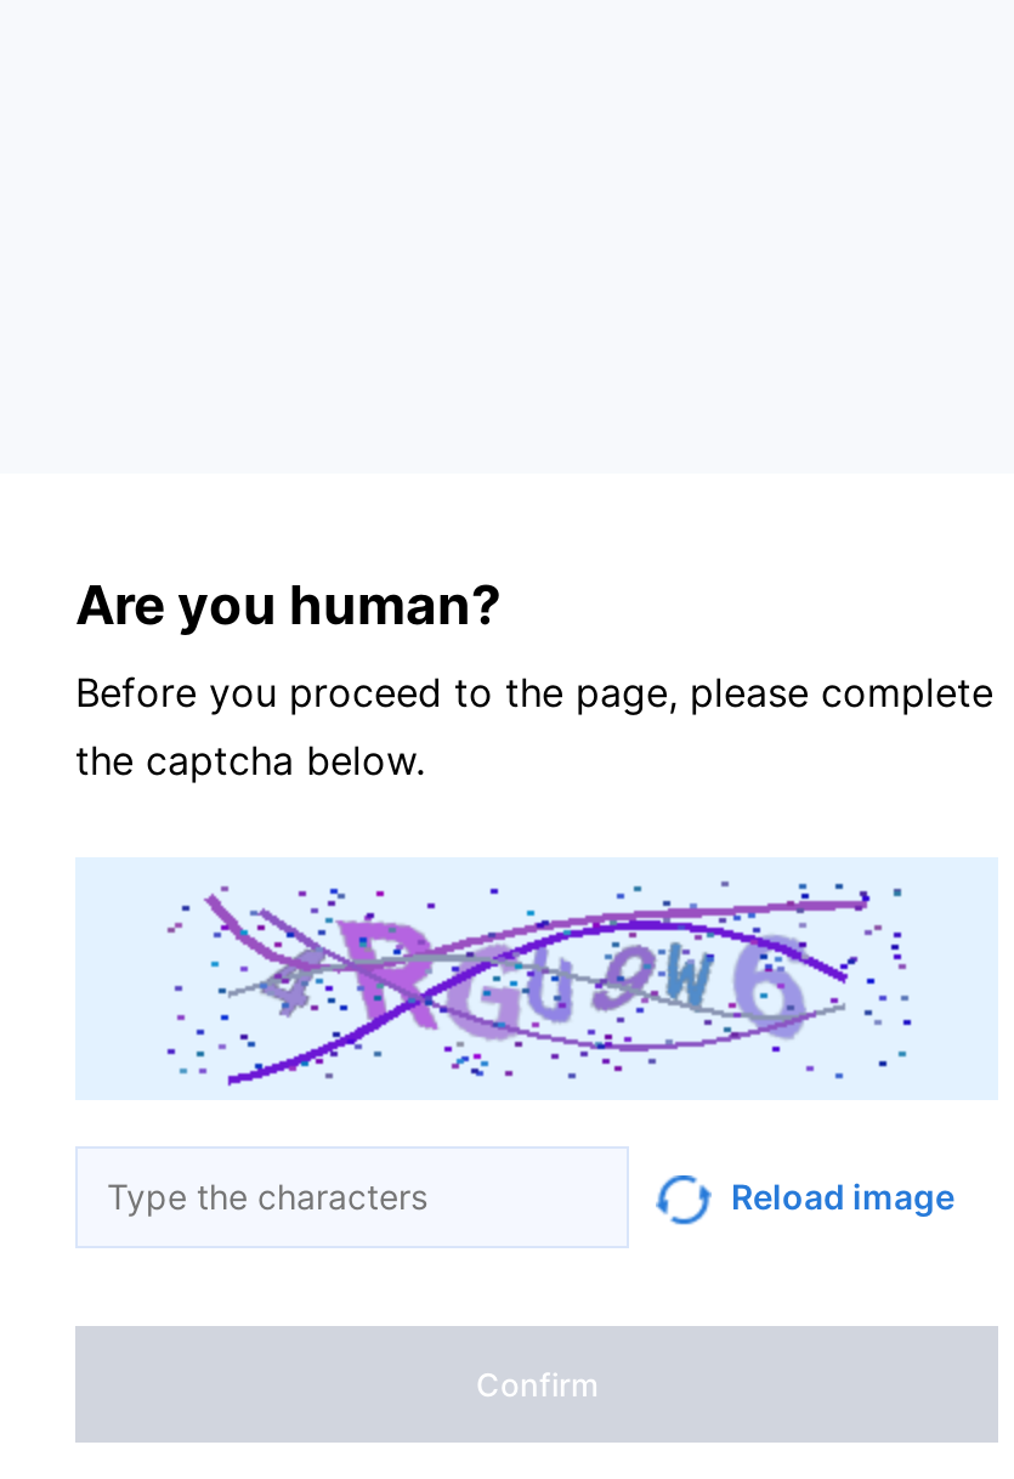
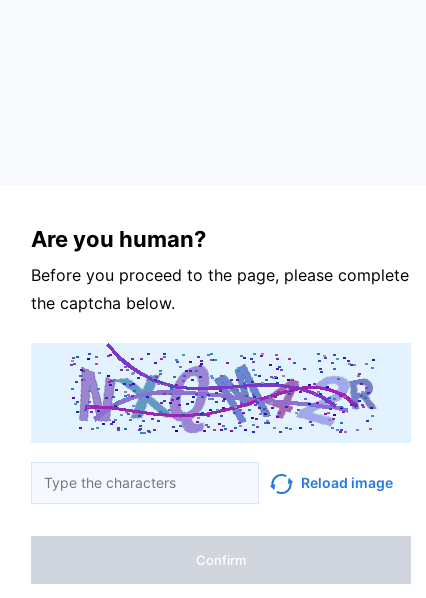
- [image]
+ [image]
